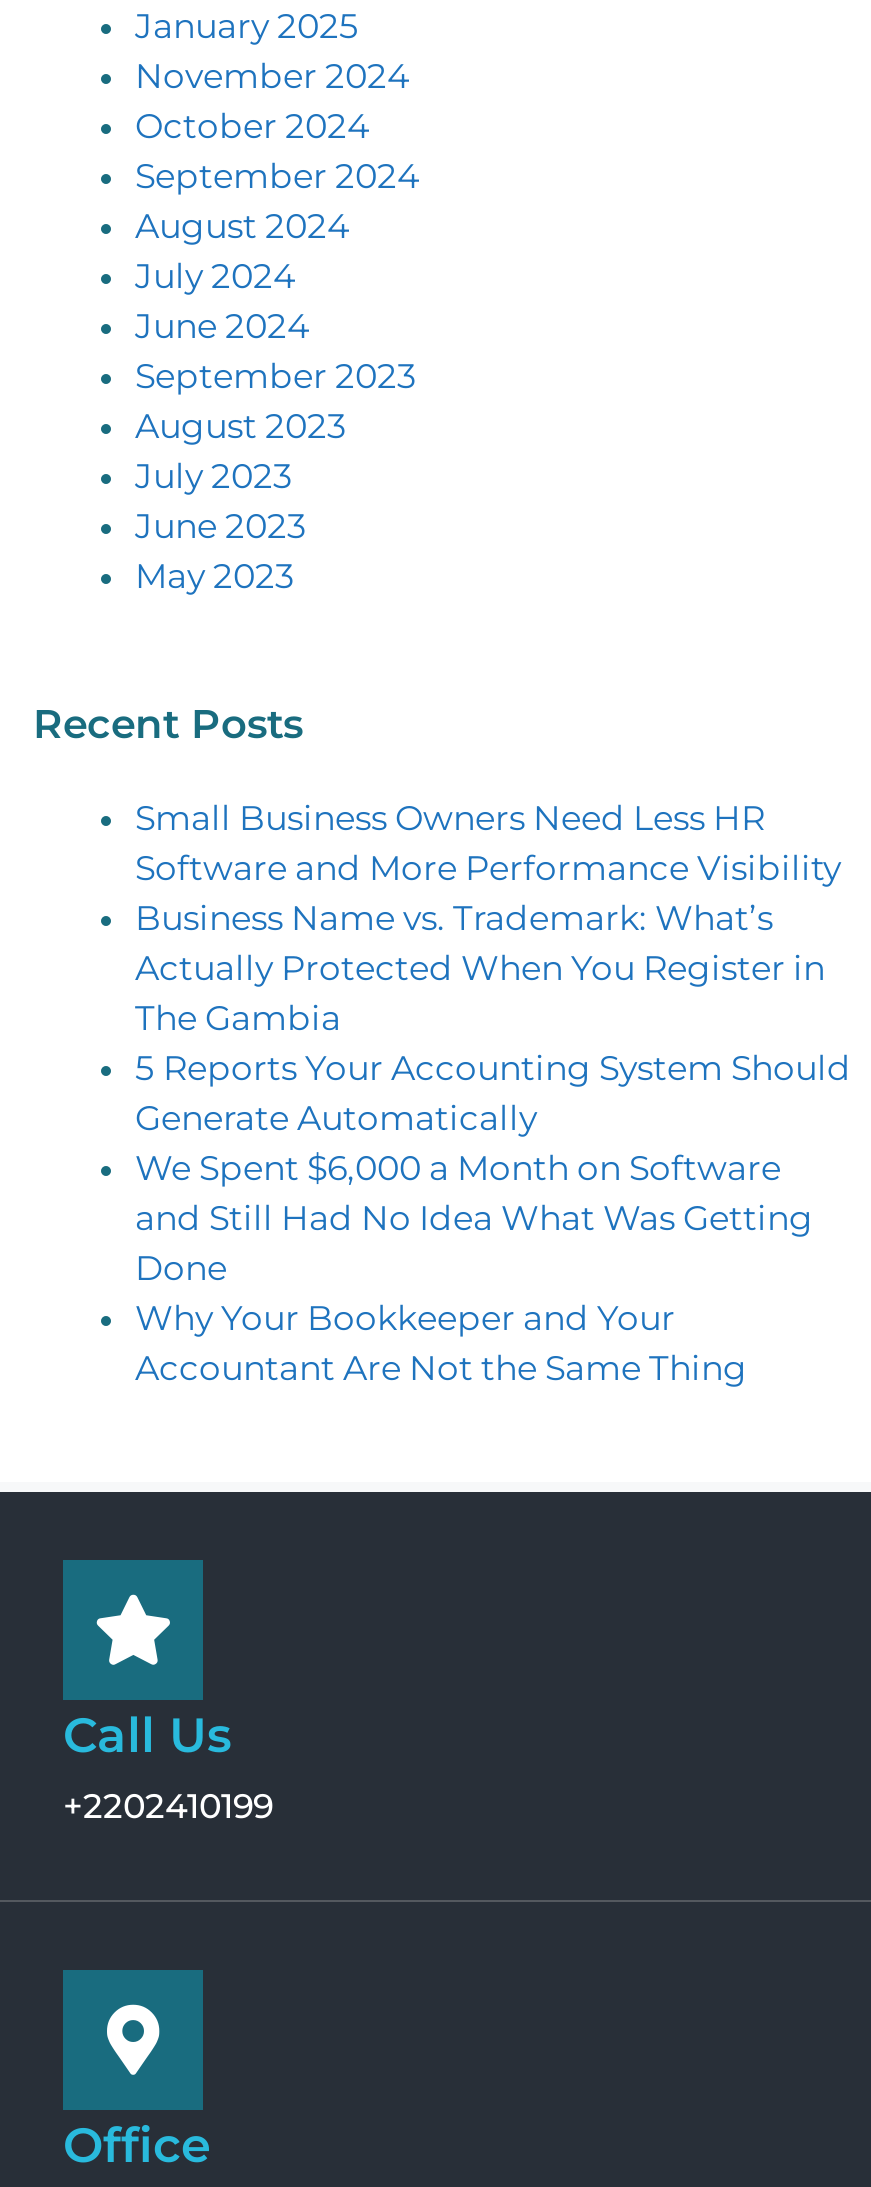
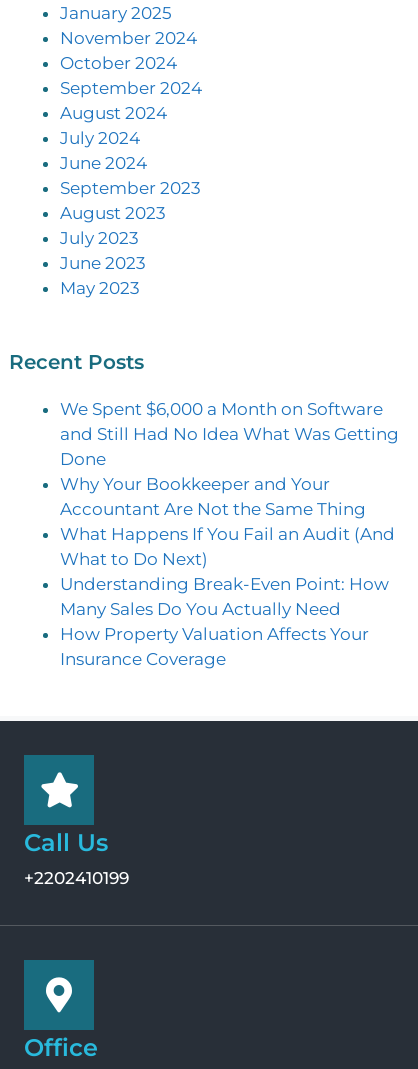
- Small Business Owners Need Less HR
- Software and More Performance Visibility
- Business Name vs. Trademark: What’s
- Actually Protected When You Register in
- The Gambia
- 5 Reports Your Accounting System Should
- Generate Automatically

moved up: We Spent $6,000 a Month on Software | and Still Had No Idea What Was Getting | Done | Why Your Bookkeeper and Your | Accountant Are Not the Same Thing

+ What Happens If You Fail an Audit (And
+ What to Do Next)
+ Understanding Break-Even Point: How
+ Many Sales Do You Actually Need
+ How Property Valuation Affects Your
+ Insurance Coverage
